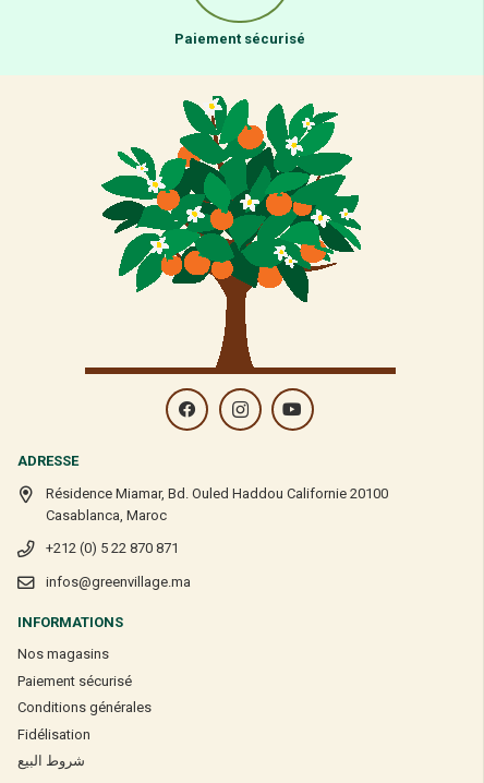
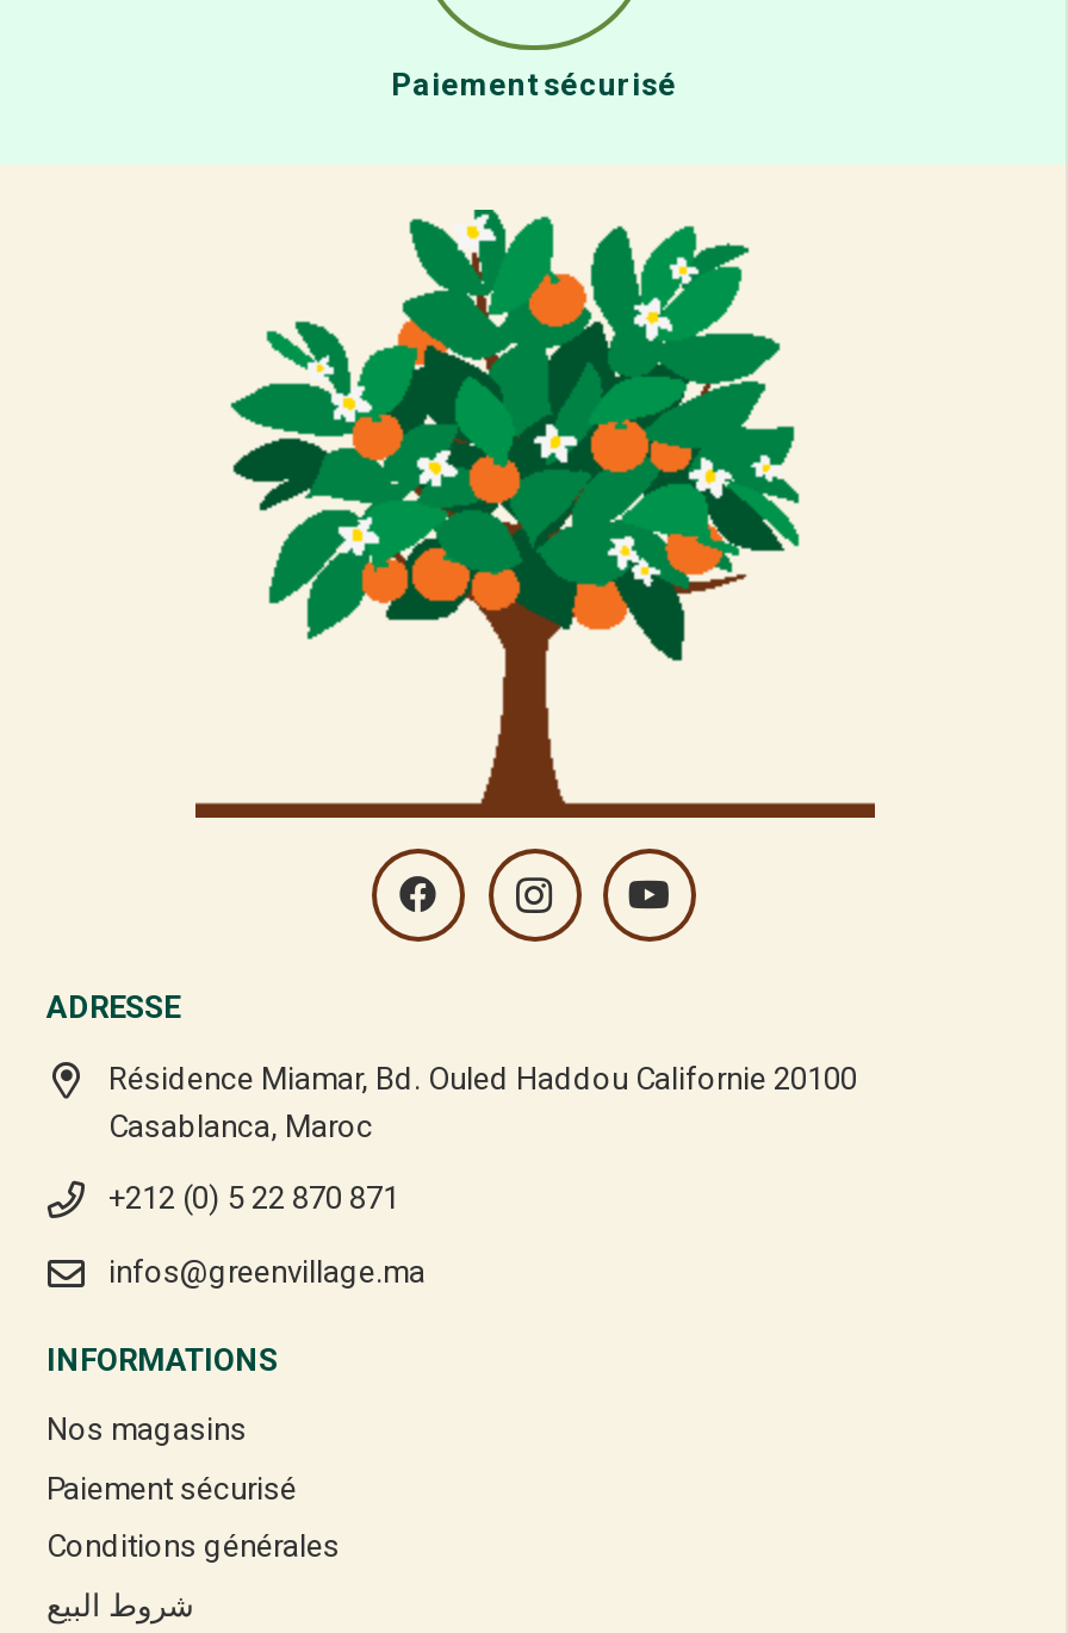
- Fidélisation
